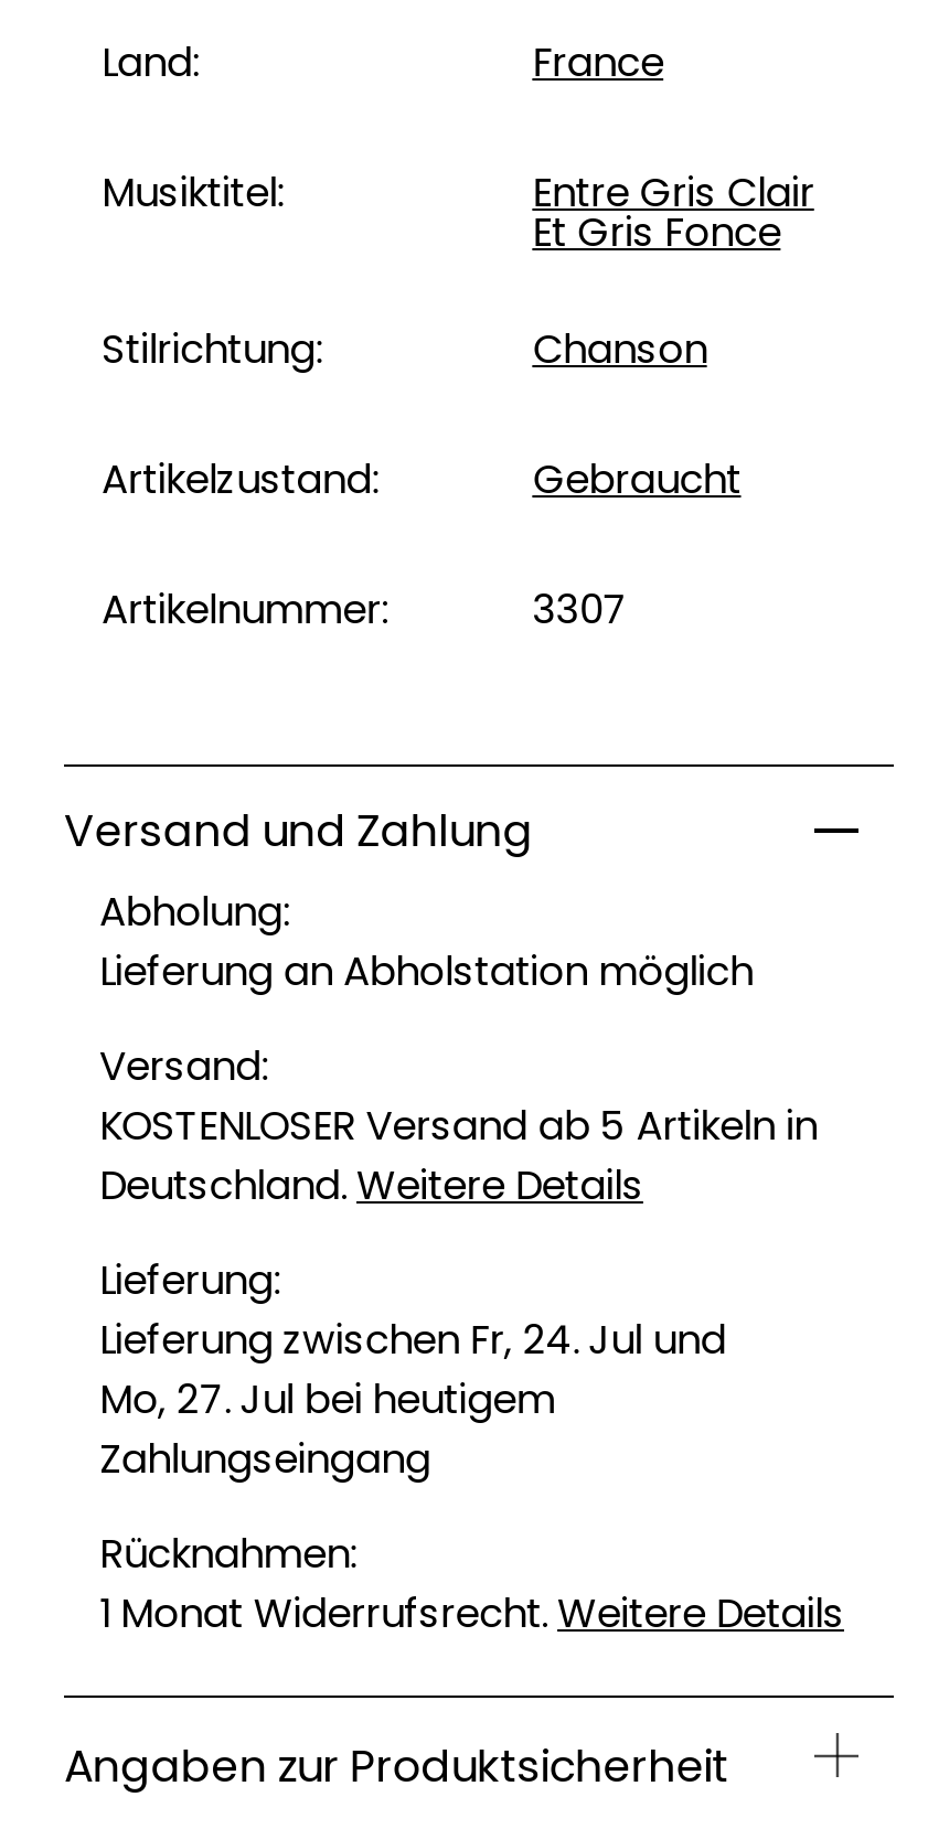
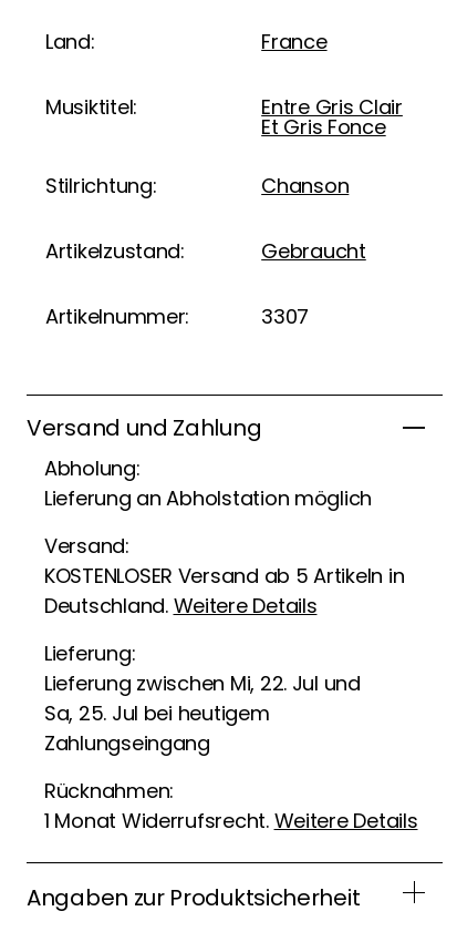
- Lieferung zwischen Fr, 24. Jul und
+ Lieferung zwischen Mi, 22. Jul und

- Mo, 27. Jul bei heutigem
+ Sa, 25. Jul bei heutigem
